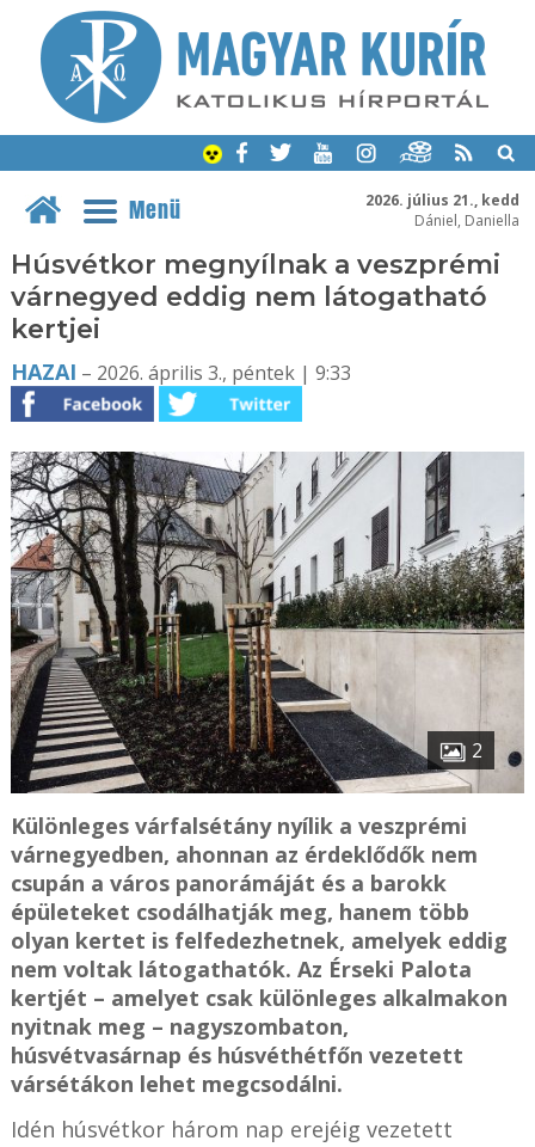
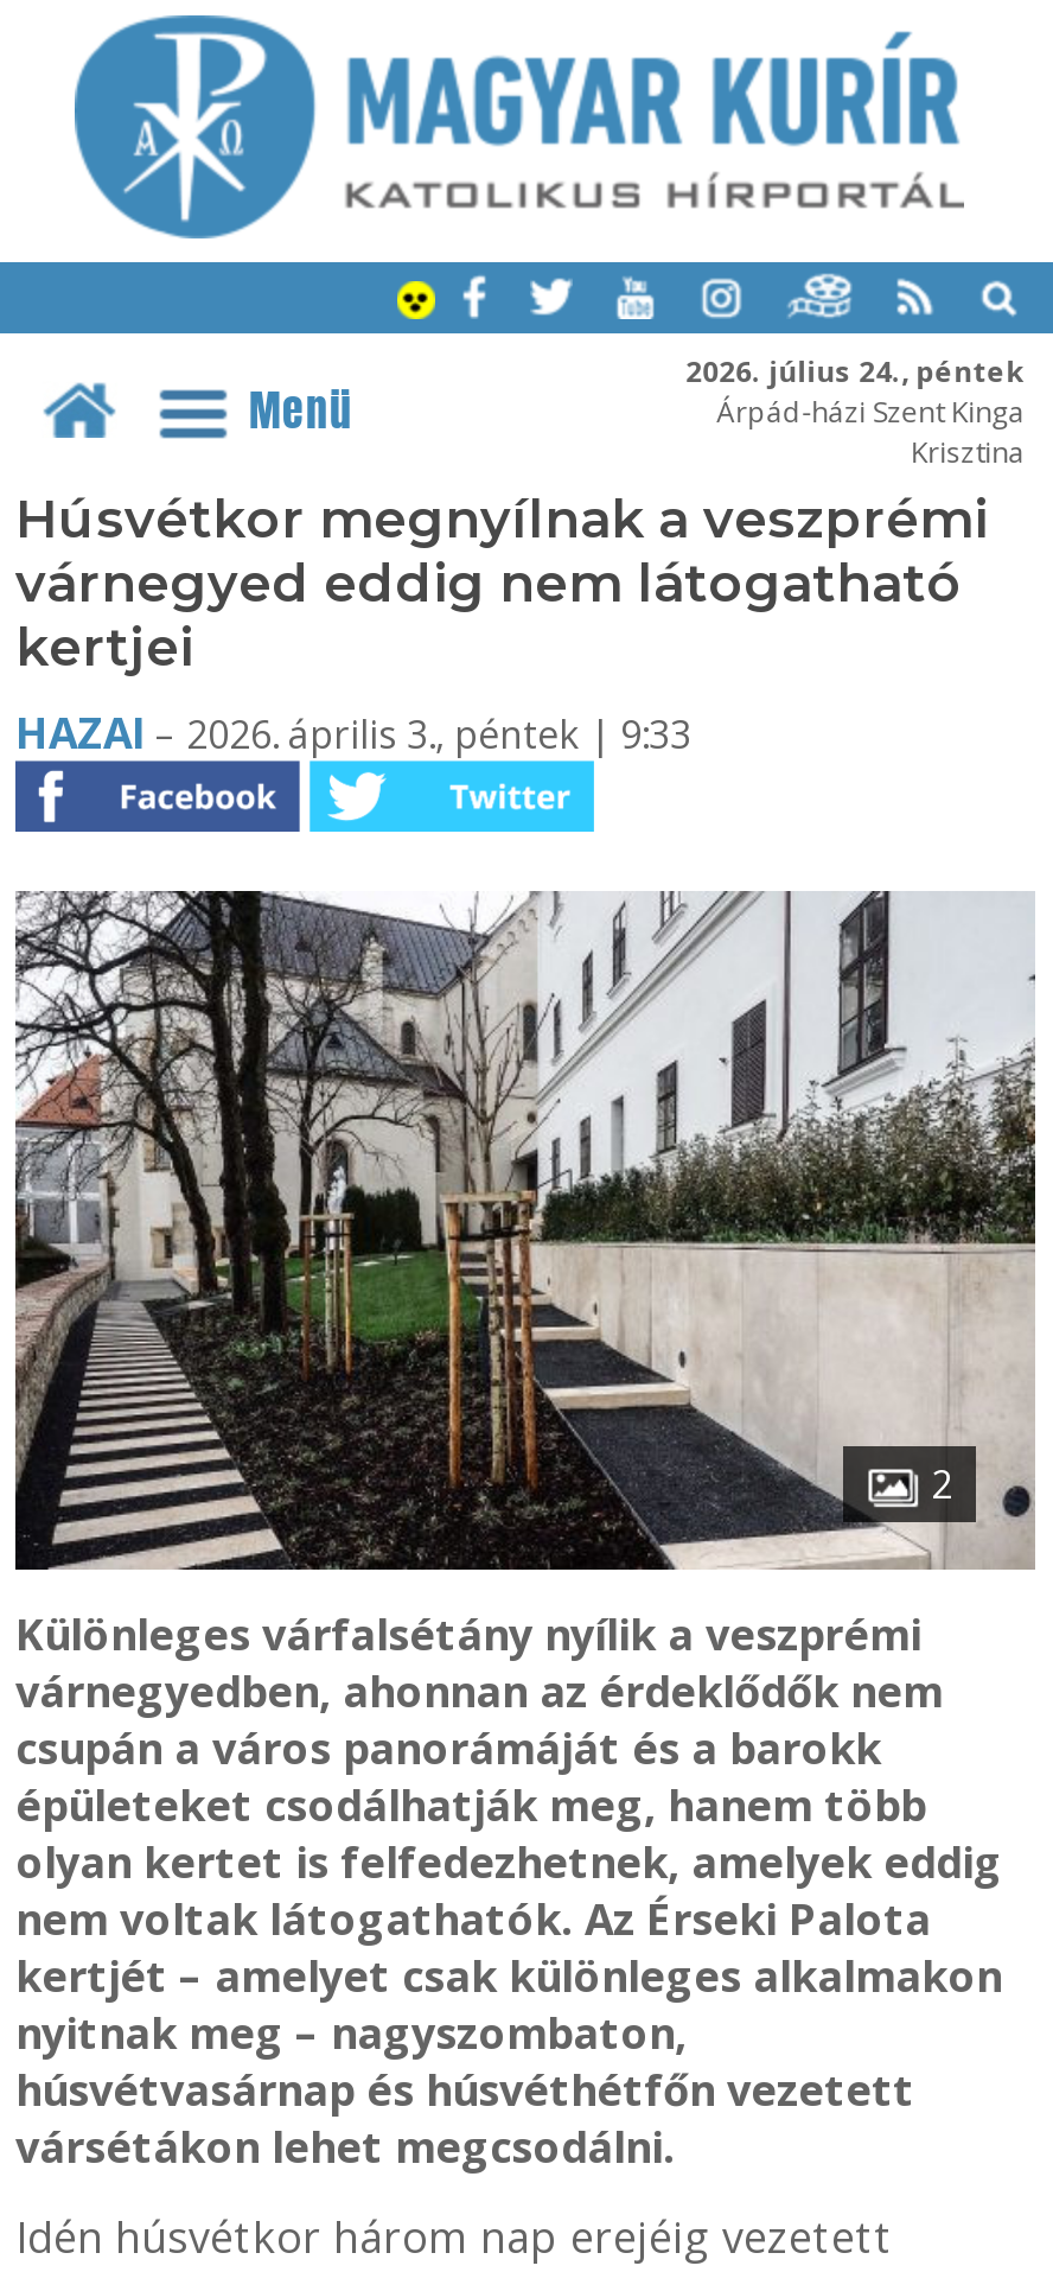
- 2026. július 21., kedd
- Dániel, Daniella
+ 2026. július 24., péntek
+ Árpád-házi Szent Kinga
+ Krisztina
